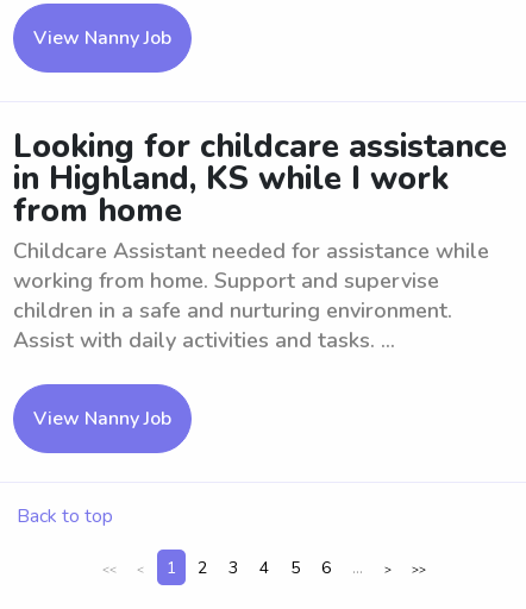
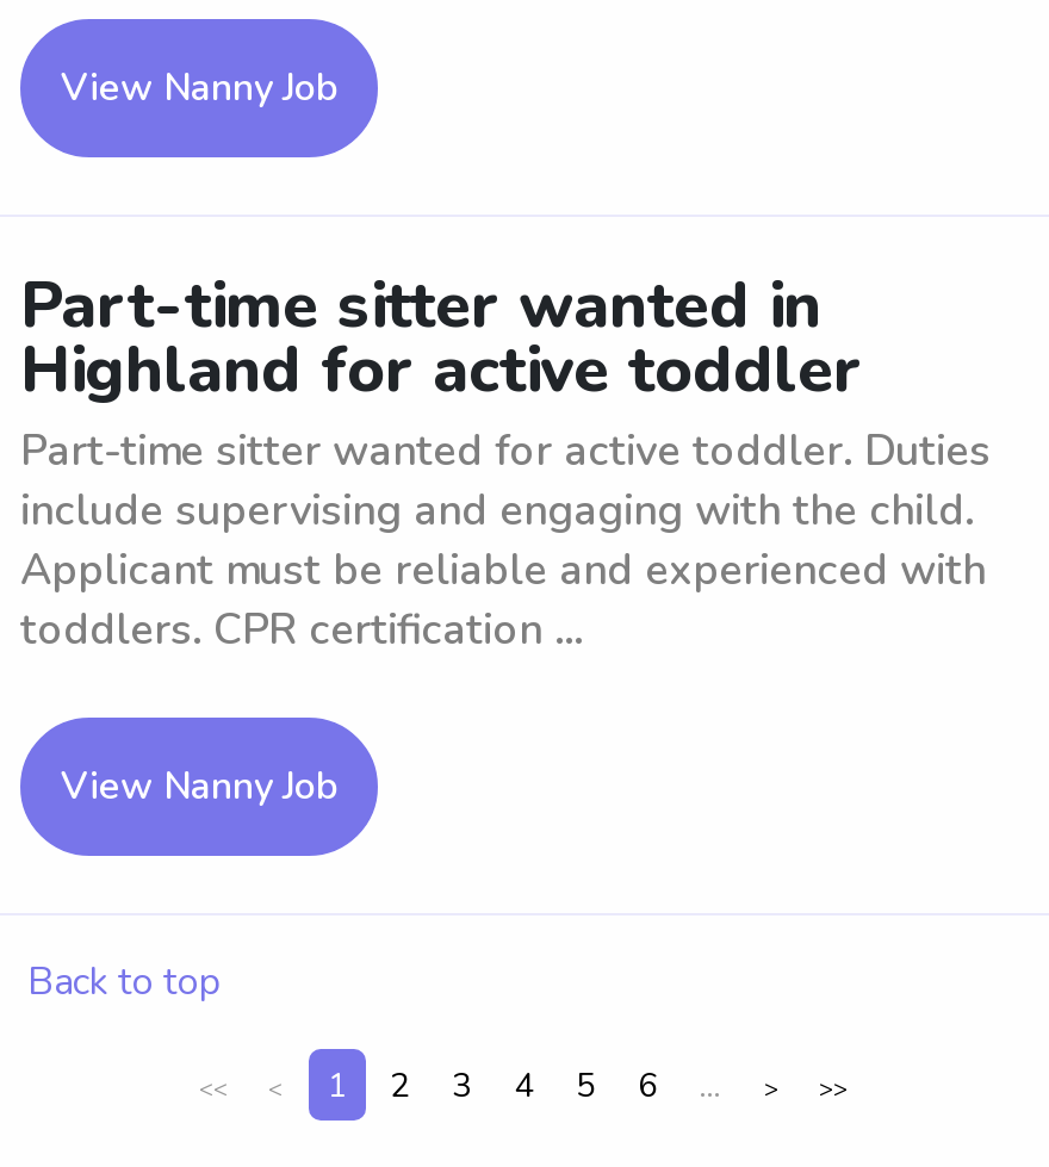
- Looking for childcare assistance
- in Highland, KS while I work
- from home
- Childcare Assistant needed for assistance while
- working from home. Support and supervise
- children in a safe and nurturing environment.
- Assist with daily activities and tasks. ...
+ Part-time sitter wanted in
+ Highland for active toddler
+ Part-time sitter wanted for active toddler. Duties
+ include supervising and engaging with the child.
+ Applicant must be reliable and experienced with
+ toddlers. CPR certification ...
